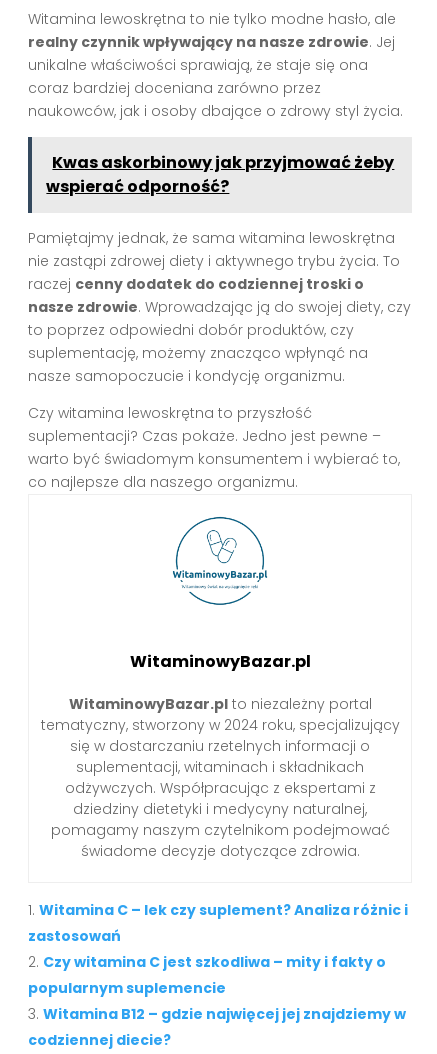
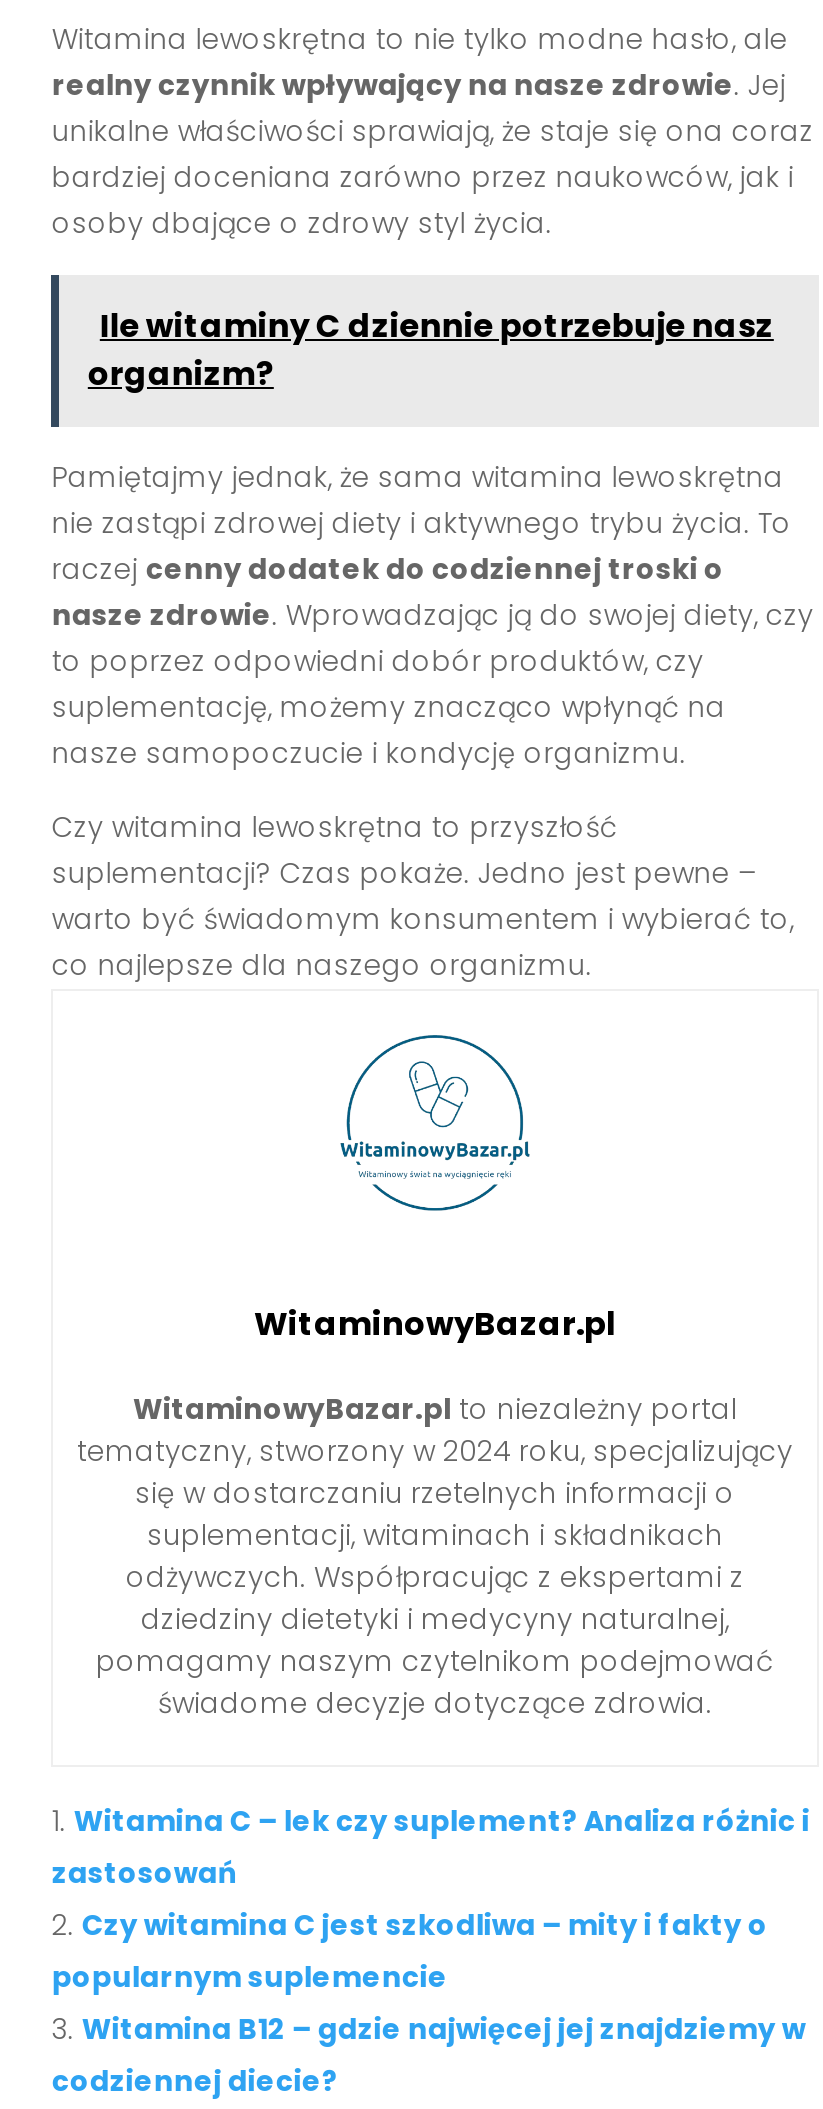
- Kwas askorbinowy jak przyjmować żeby
- wspierać odporność?
+ Ile witaminy C dziennie potrzebuje nasz
+ organizm?
